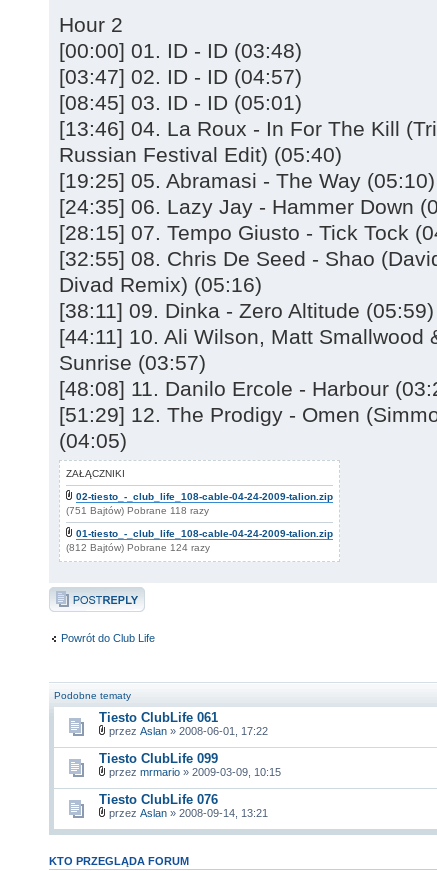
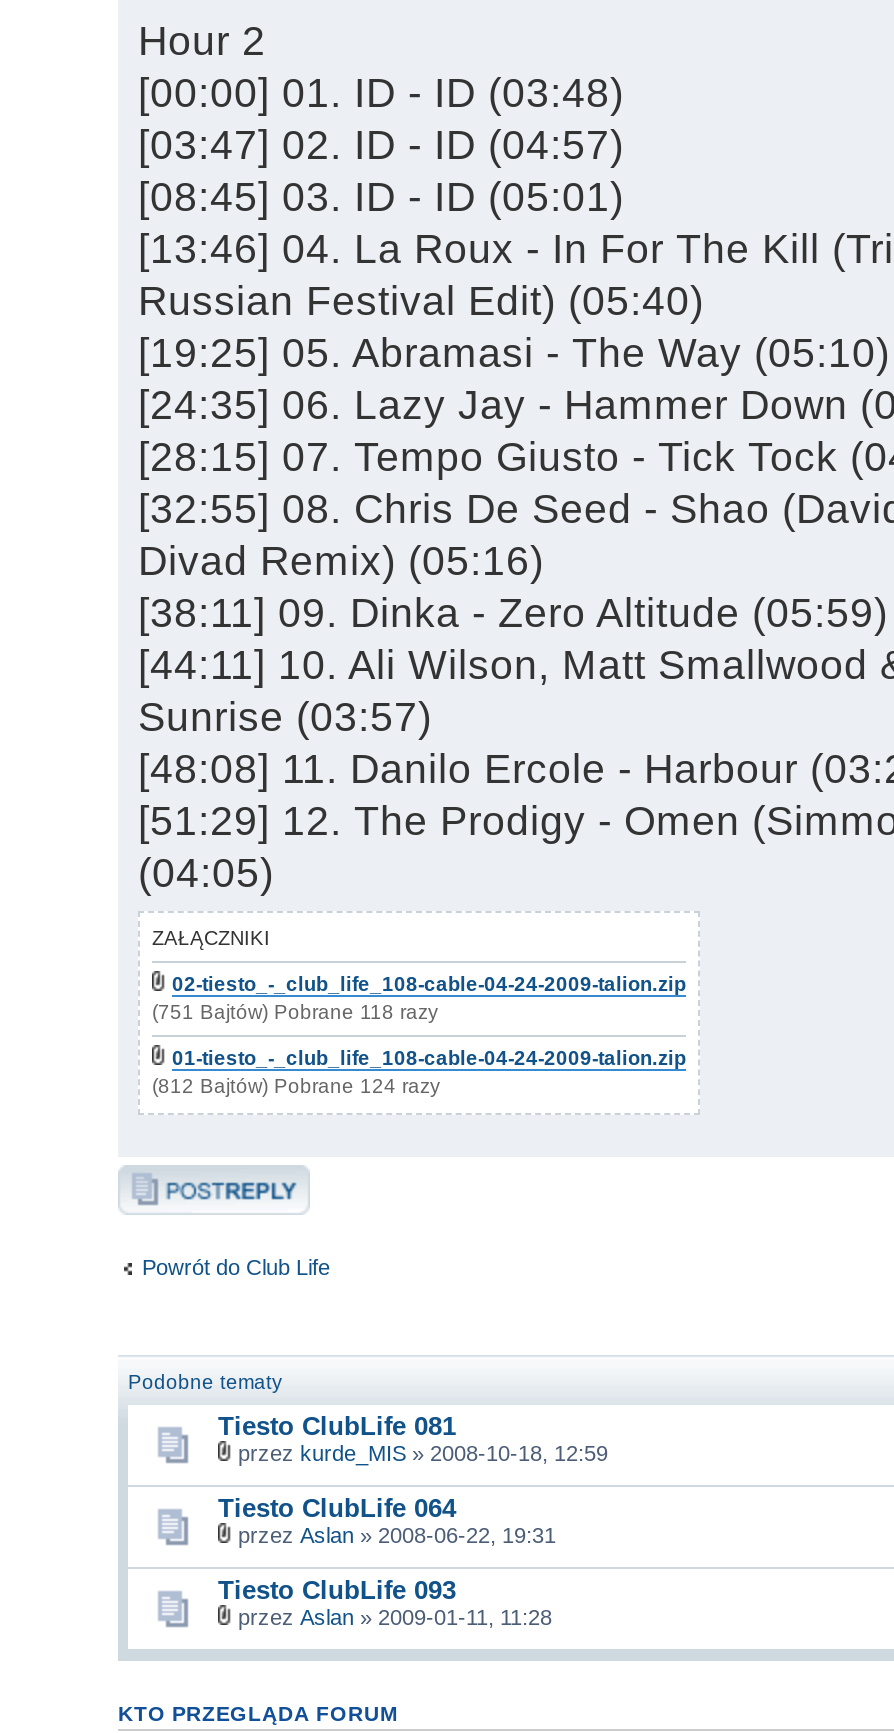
- Tiesto ClubLife 061
+ Tiesto ClubLife 081

- przez Aslan» 2008-06-01, 17:22
+ przez kurde_MIS» 2008-10-18, 12:59

- Tiesto ClubLife 099
+ Tiesto ClubLife 064

- przez mrmario» 2009-03-09, 10:15
+ przez Aslan» 2008-06-22, 19:31

- Tiesto ClubLife 076
+ Tiesto ClubLife 093

- przez Aslan» 2008-09-14, 13:21
+ przez Aslan» 2009-01-11, 11:28
